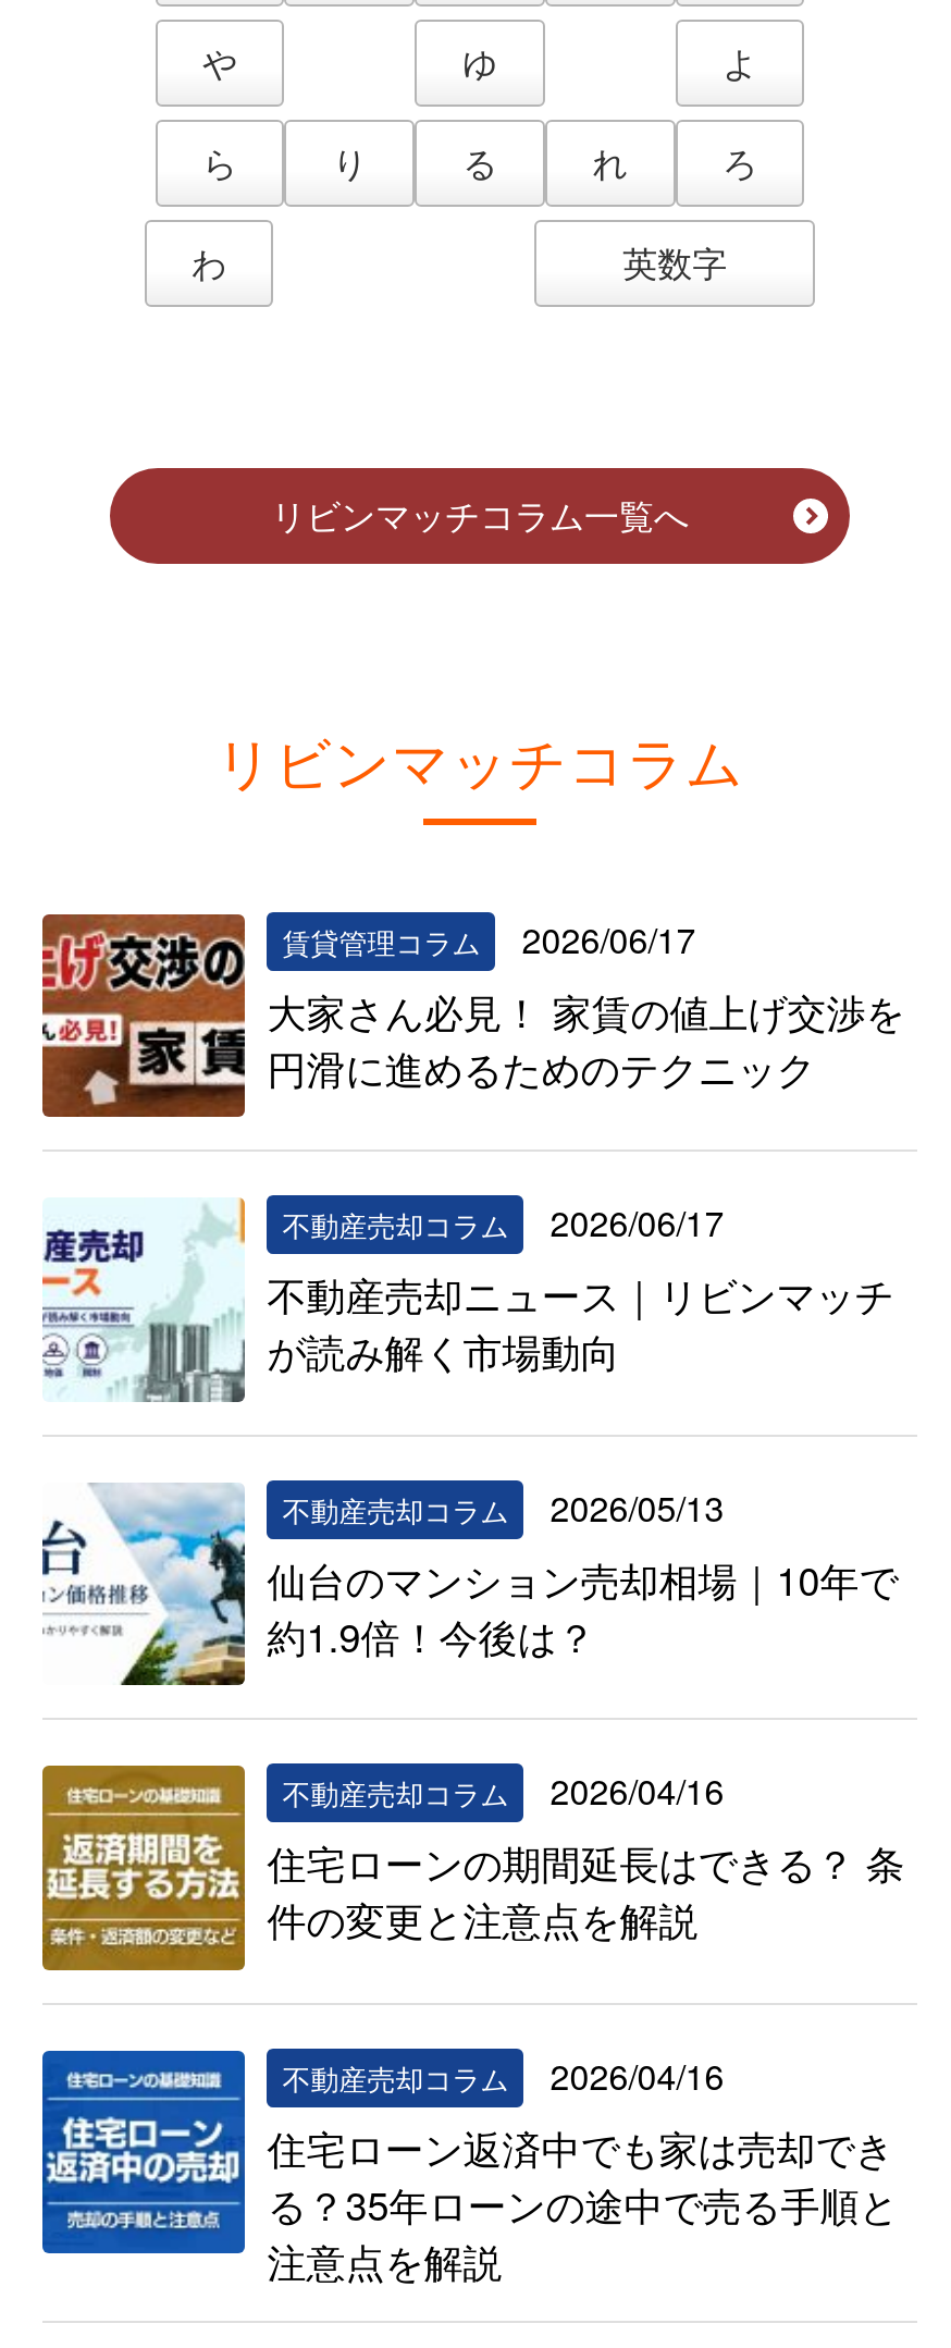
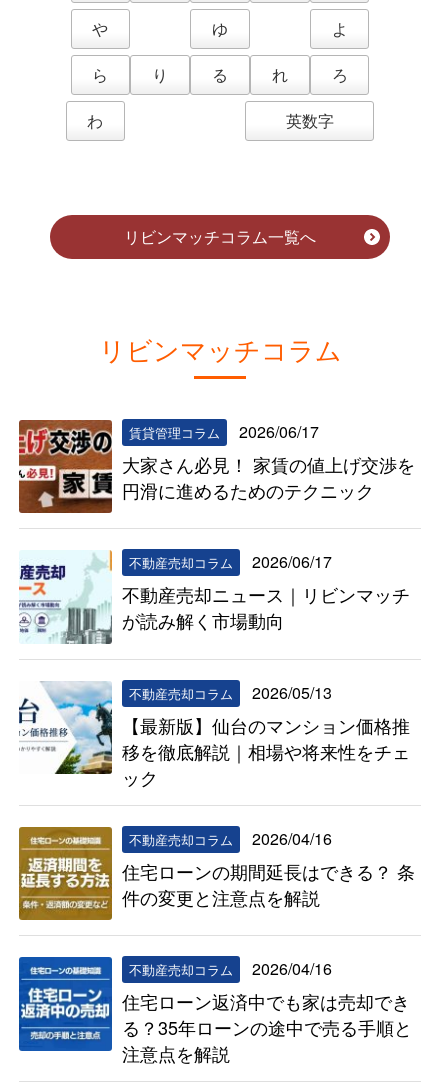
- 仙台のマンション売却相場｜10年で
- 約1.9倍！今後は？
+ 【最新版】仙台のマンション価格推
+ 移を徹底解説｜相場や将来性をチェ
+ ック
